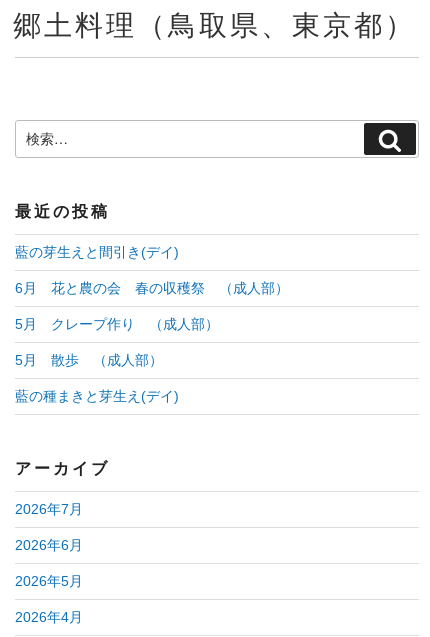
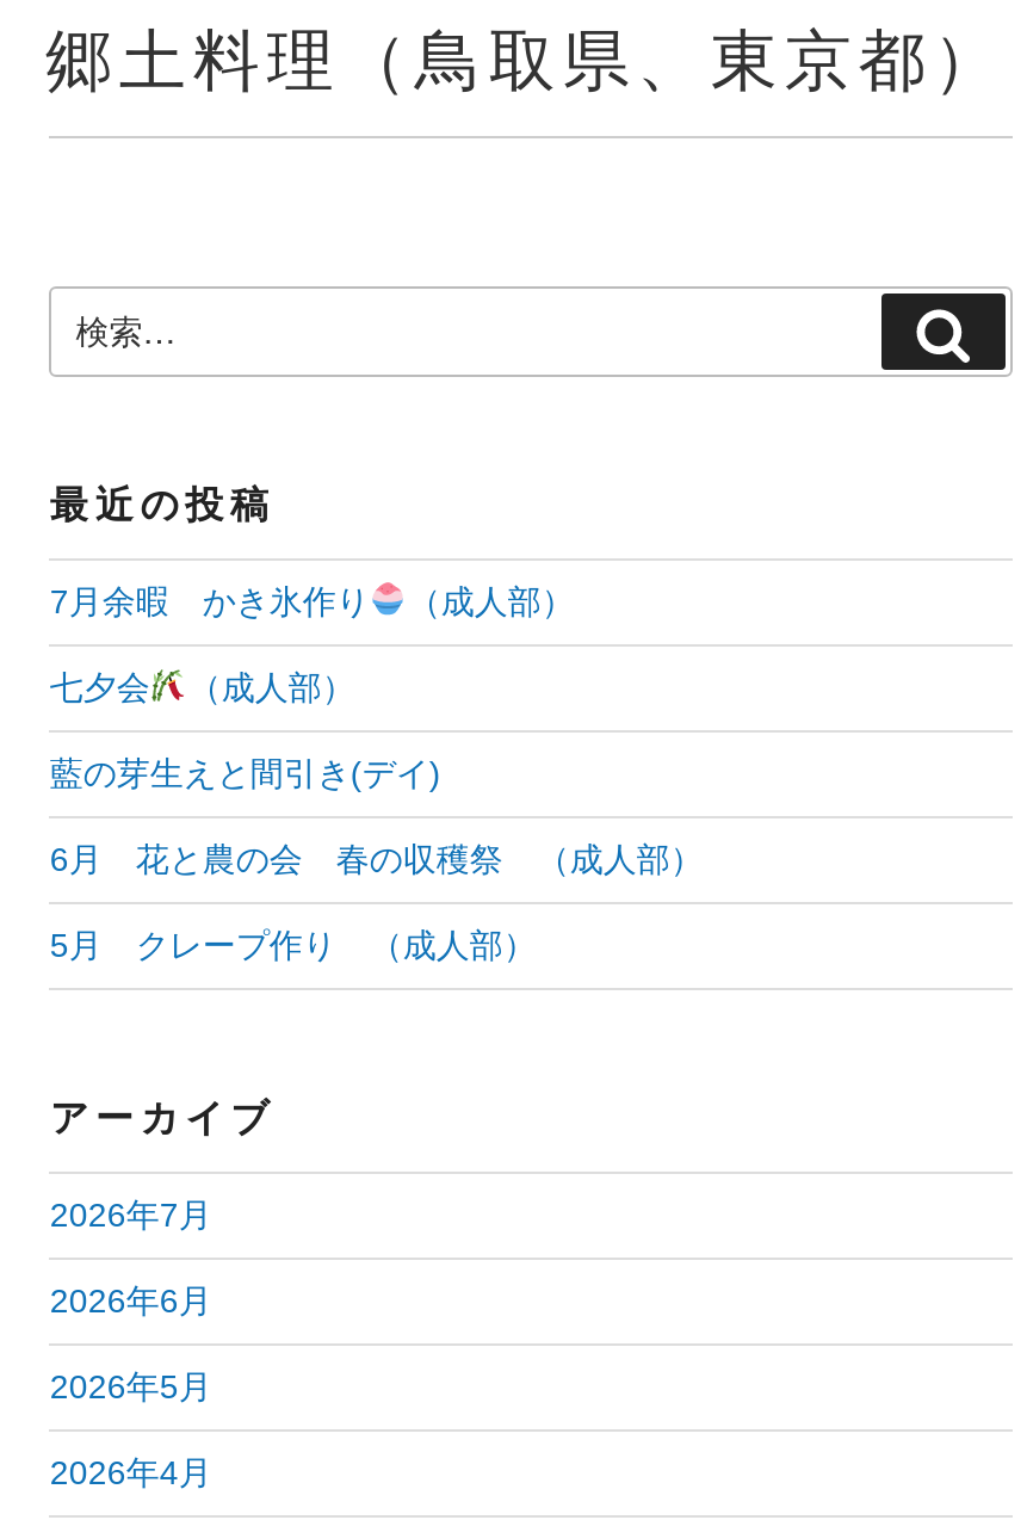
+ 7月余暇 かき氷作り
+ （成人部）
+ 七夕会
+ （成人部）

moved down: 藍の芽生えと間引き(デイ) | 6月 花と農の会 春の収穫祭 （成人部） | 5月 クレープ作り （成人部）

- 5月 散歩 （成人部）
- 藍の種まきと芽生え(デイ)
